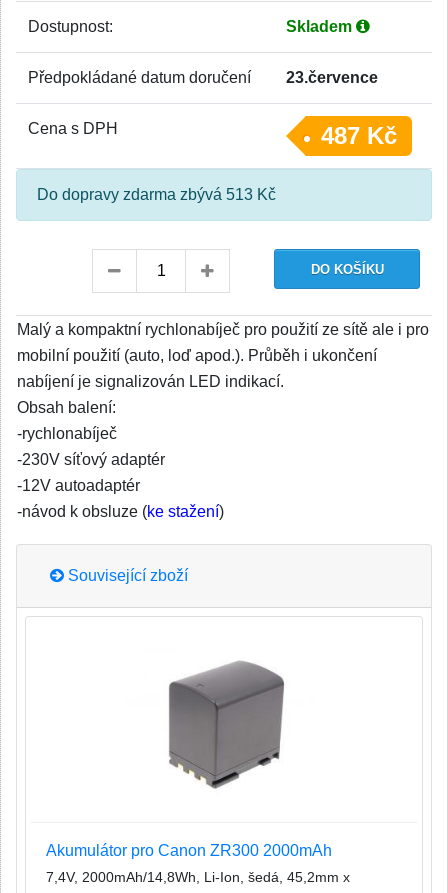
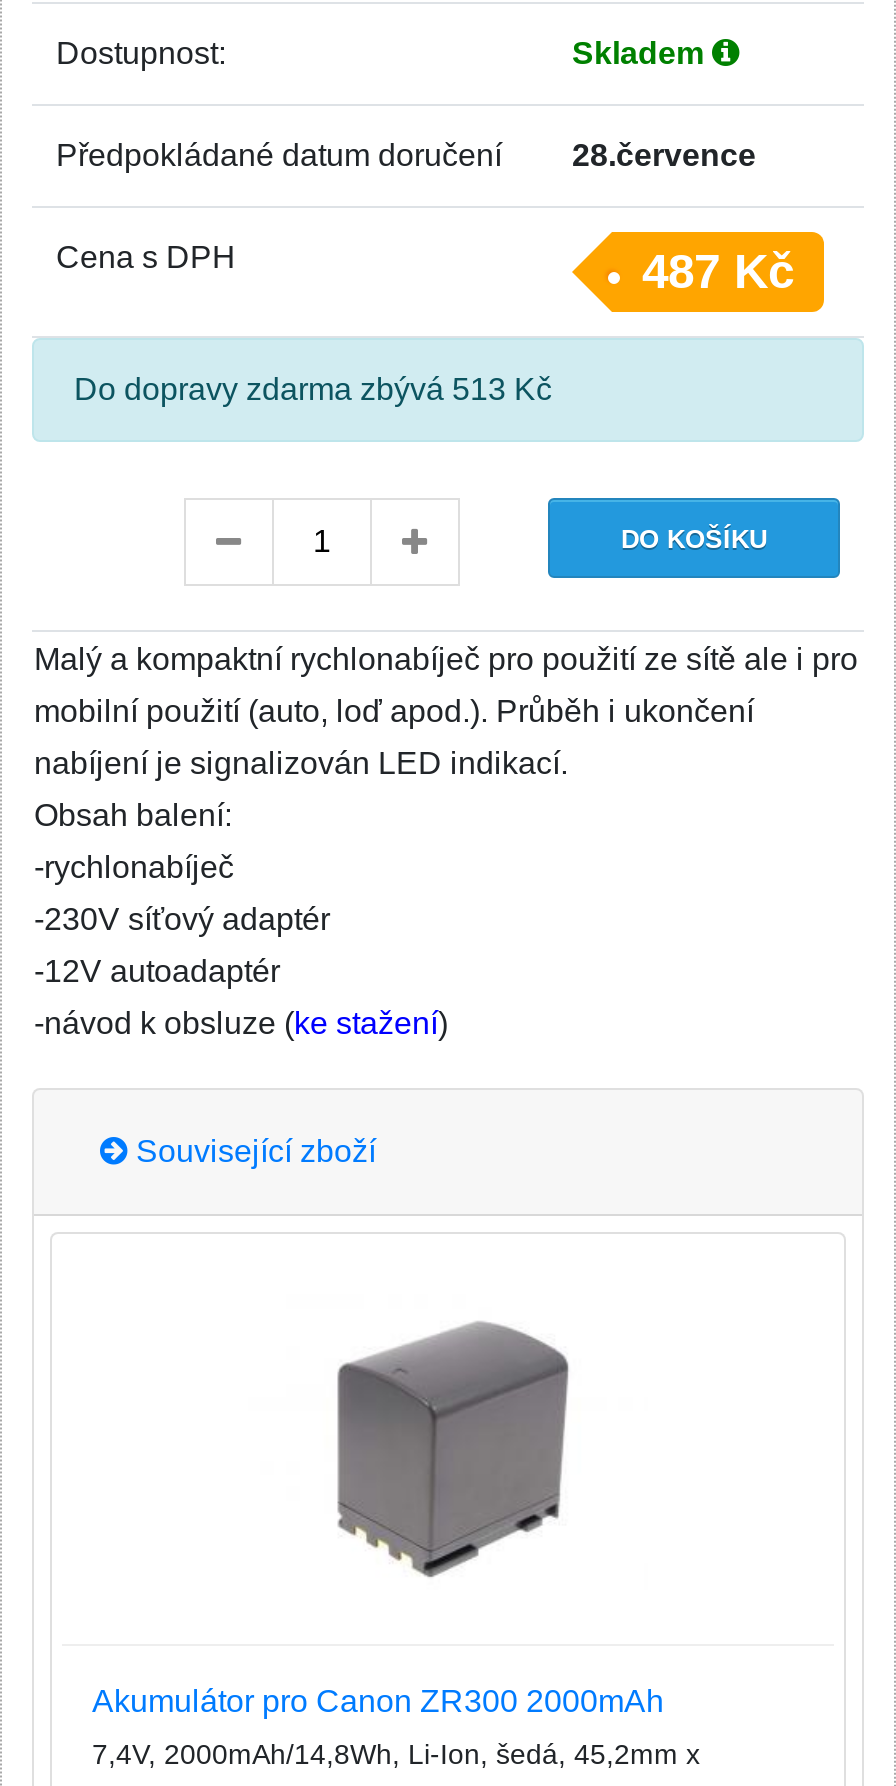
- 23.července
+ 28.července
